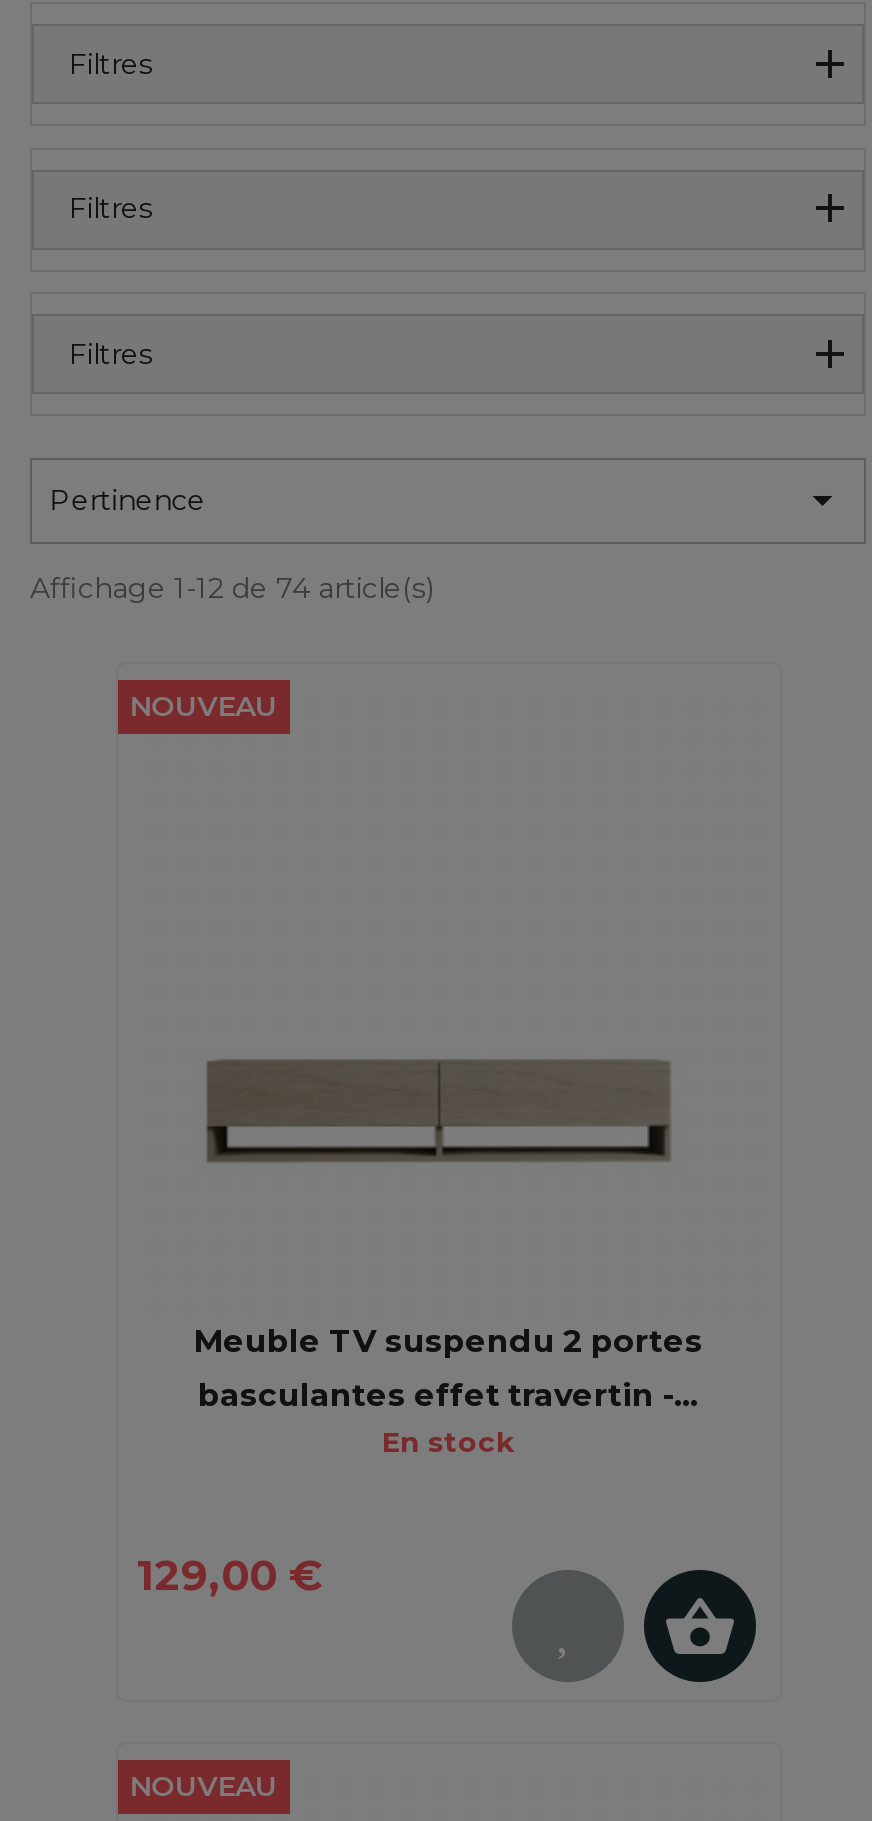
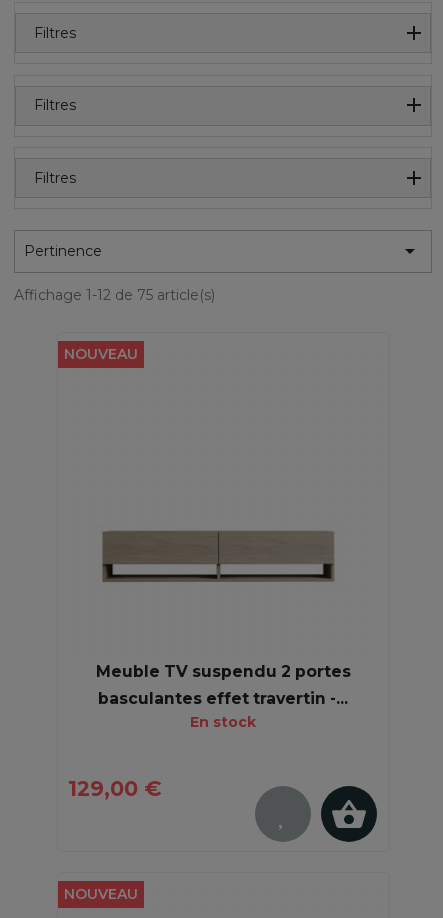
- Affichage 1-12 de 74 article(s)
+ Affichage 1-12 de 75 article(s)
